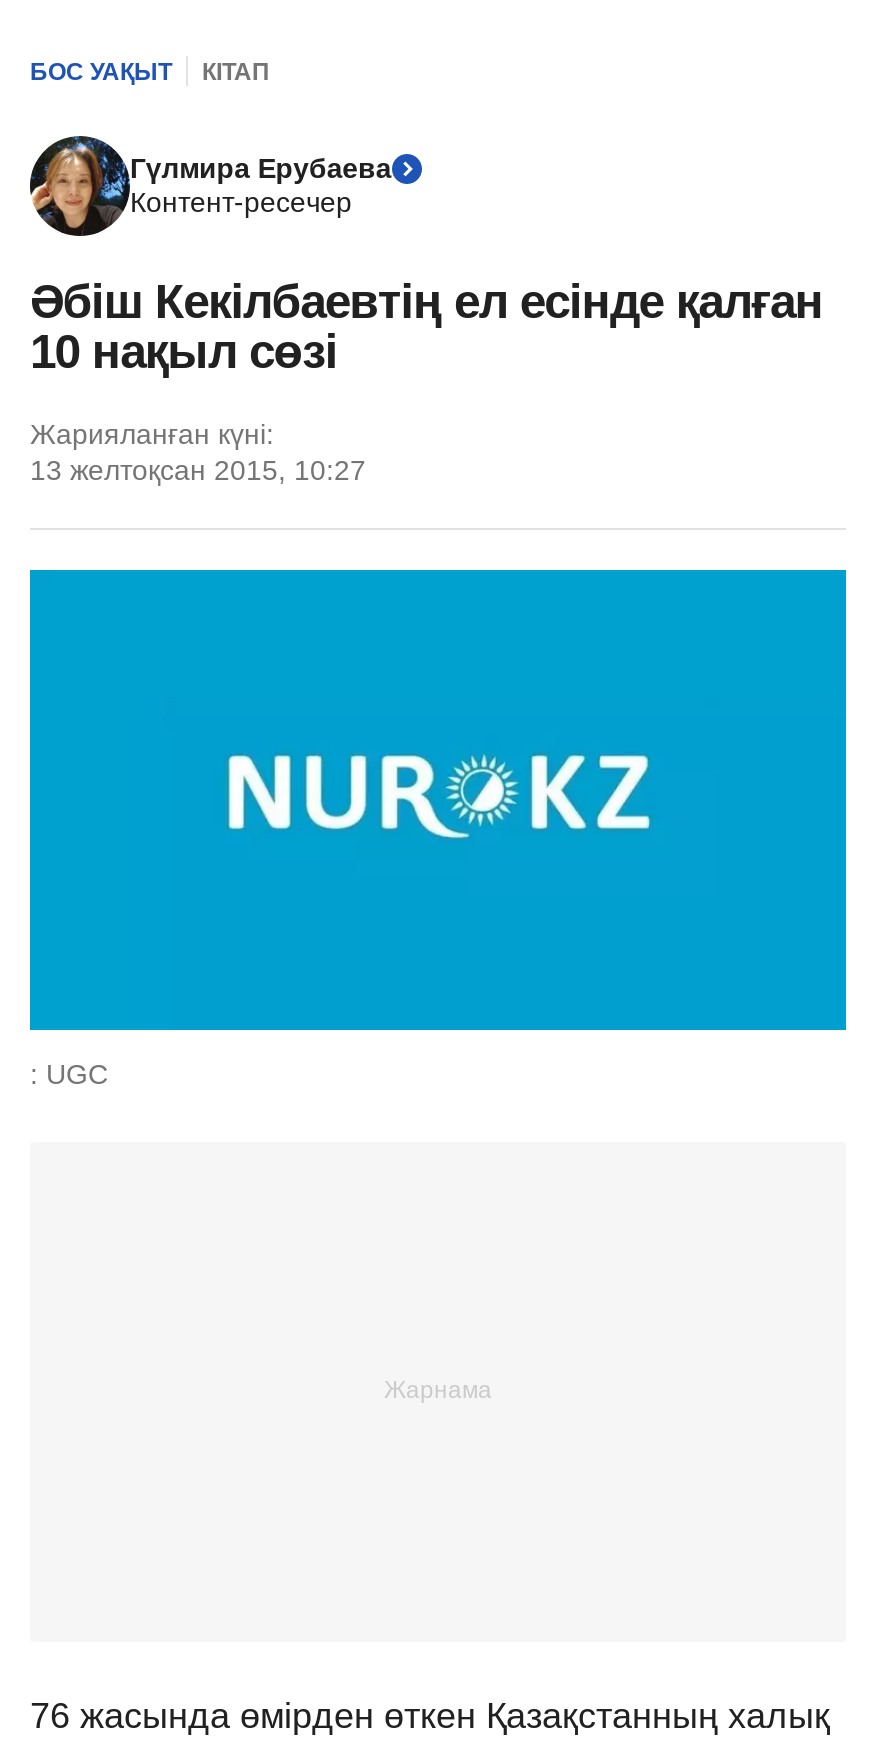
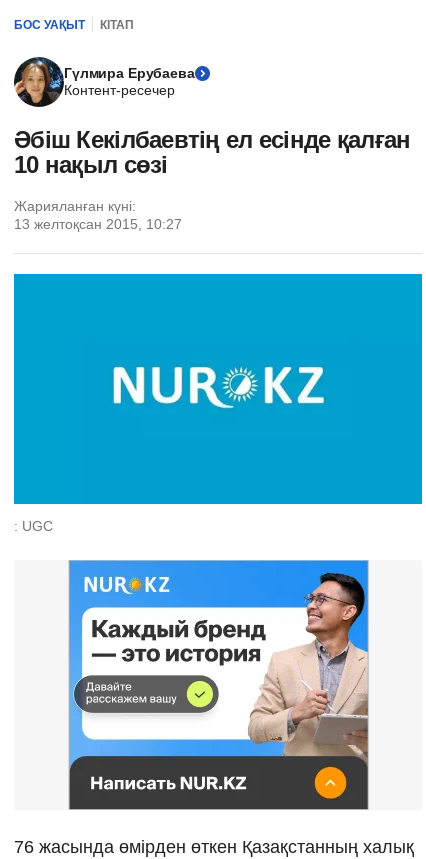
+ [image]
